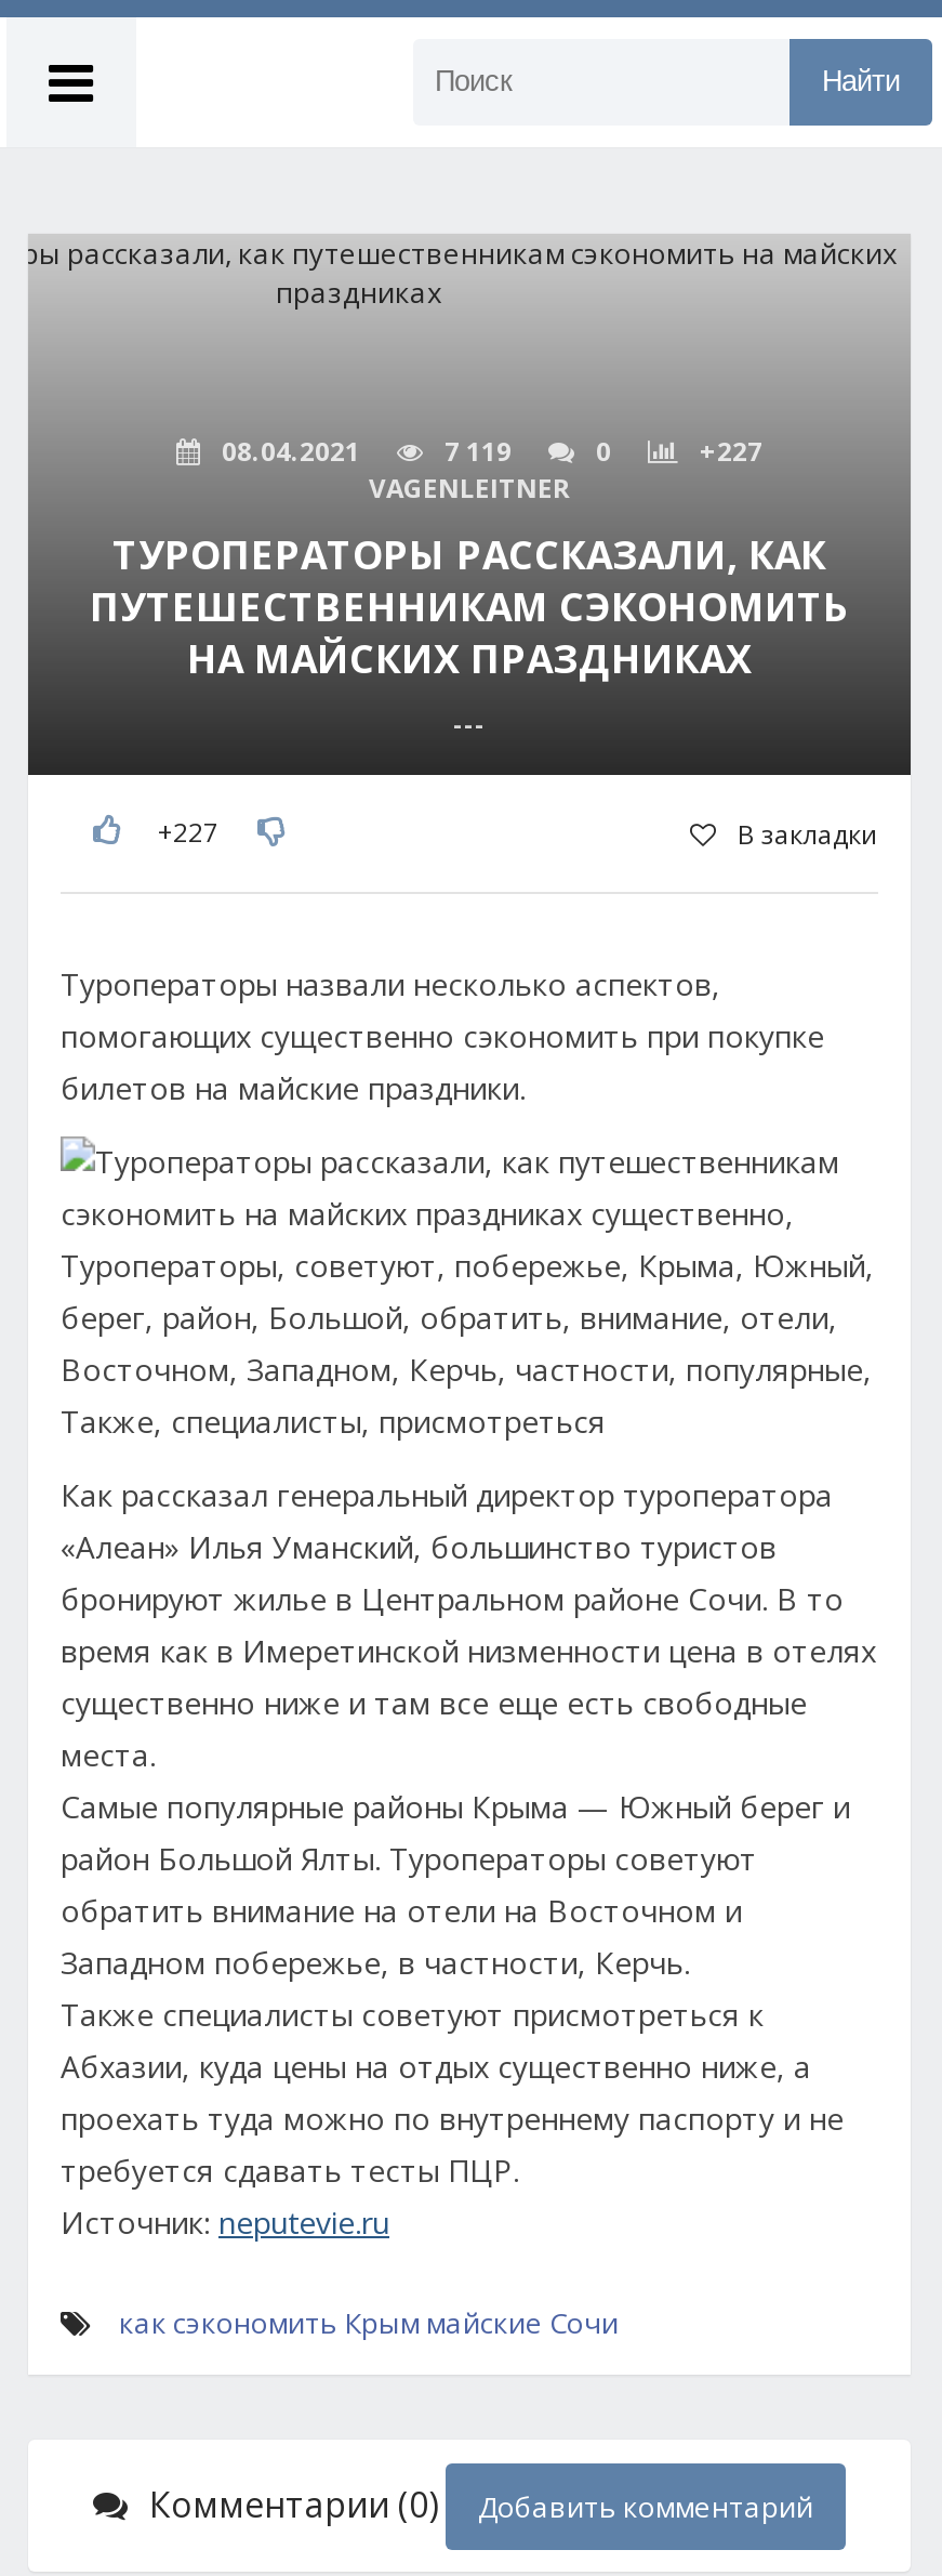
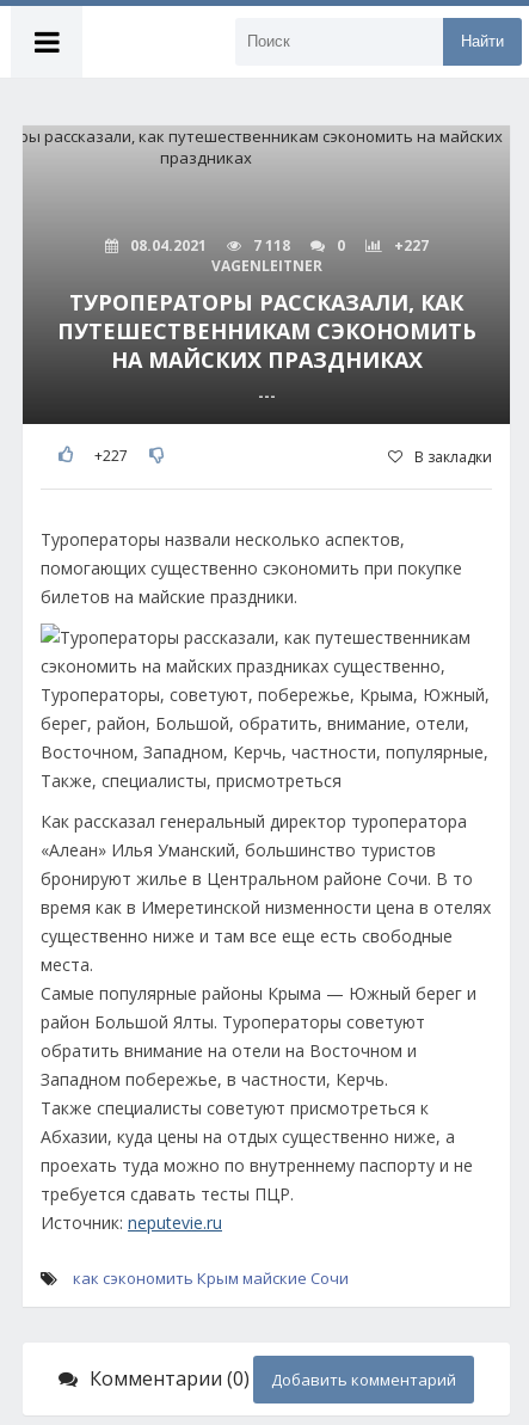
- 7 119
+ 7 118
